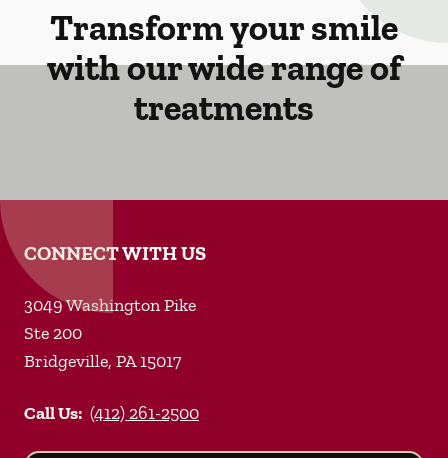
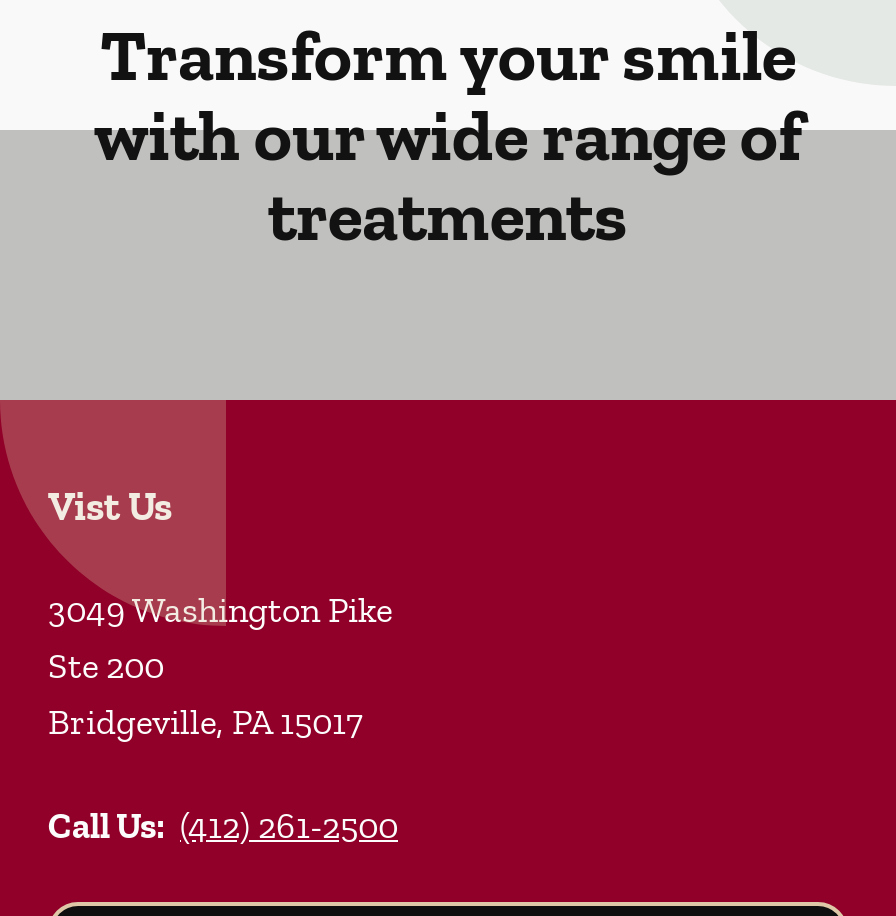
- CONNECT WITH US
+ Vist Us
